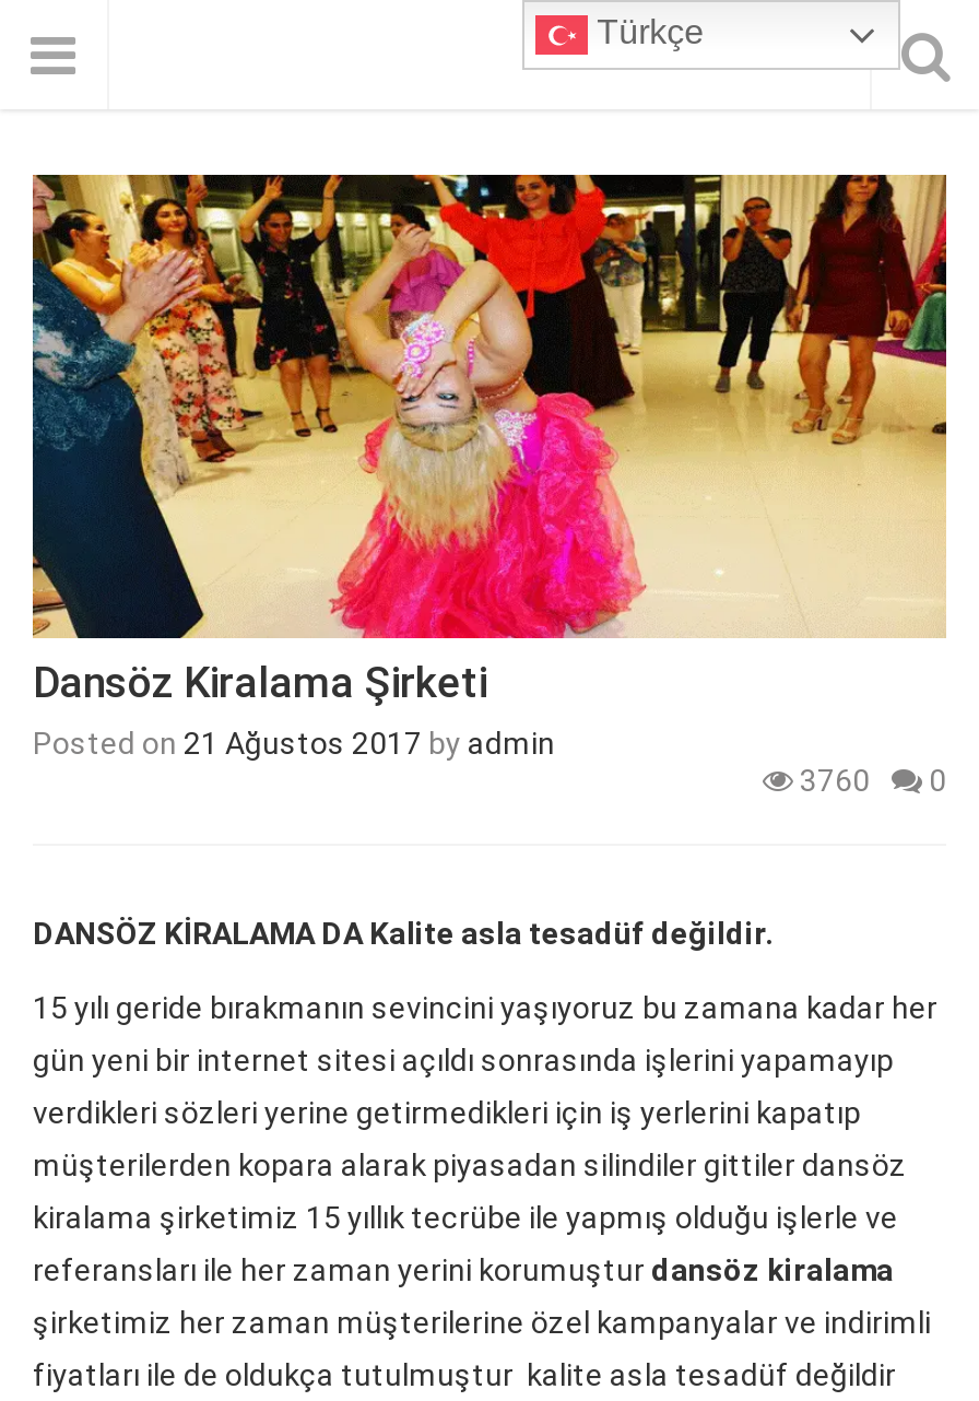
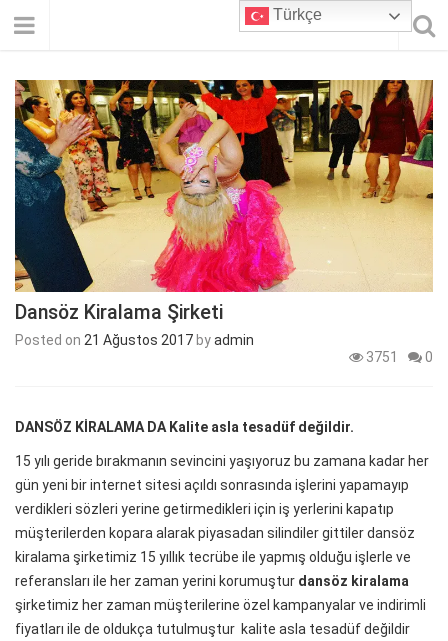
- 3760 0
+ 3751 0
